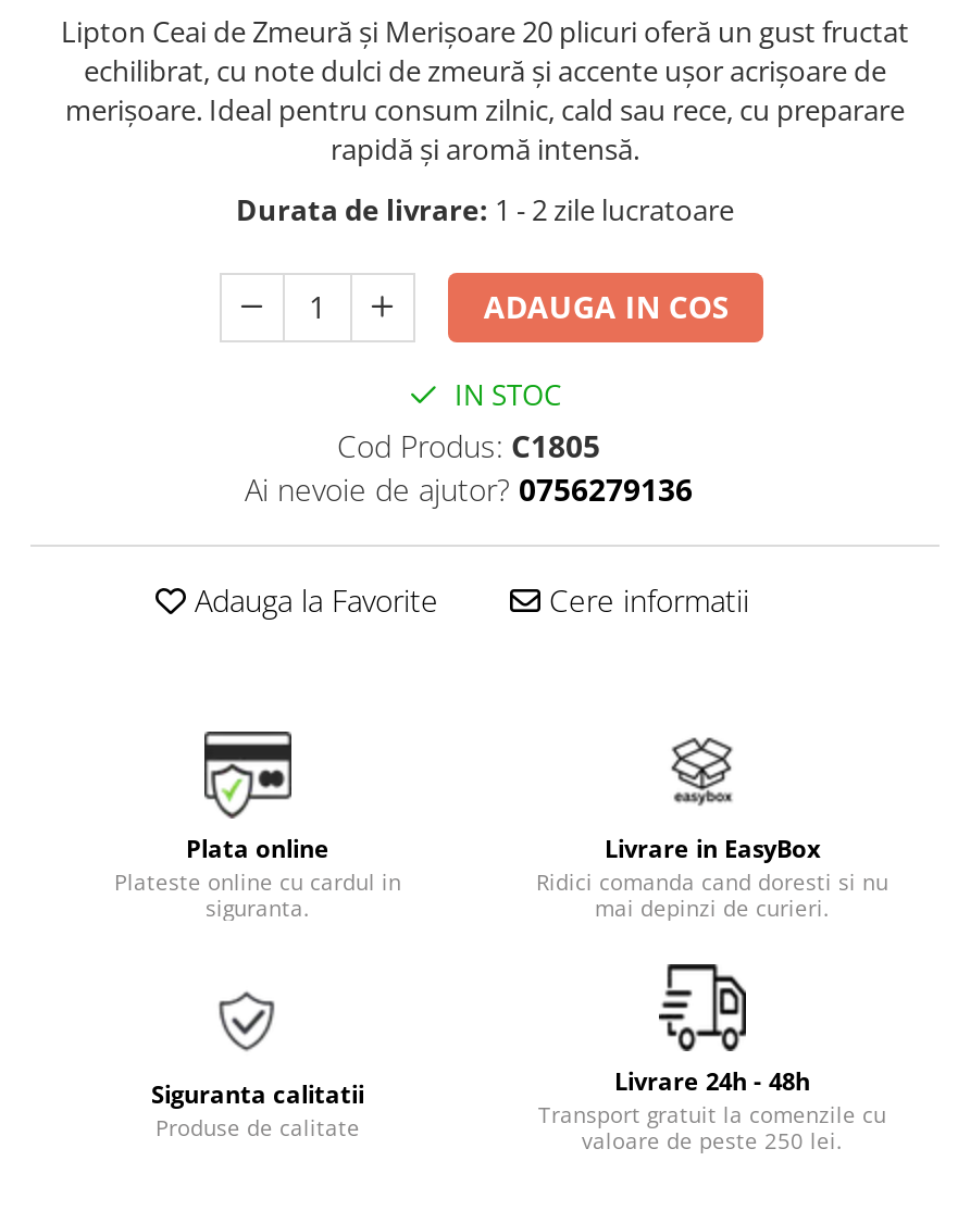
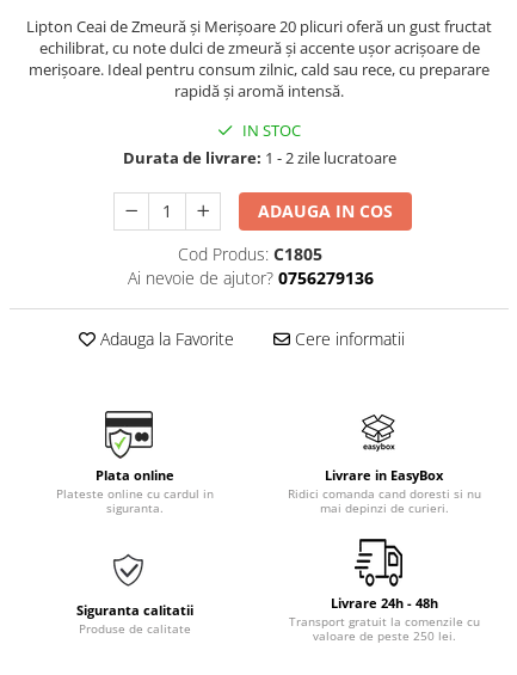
moved down: Durata de livrare: 1 - 2 zile lucratoare | ADAUGA IN COS

moved up: IN STOC
